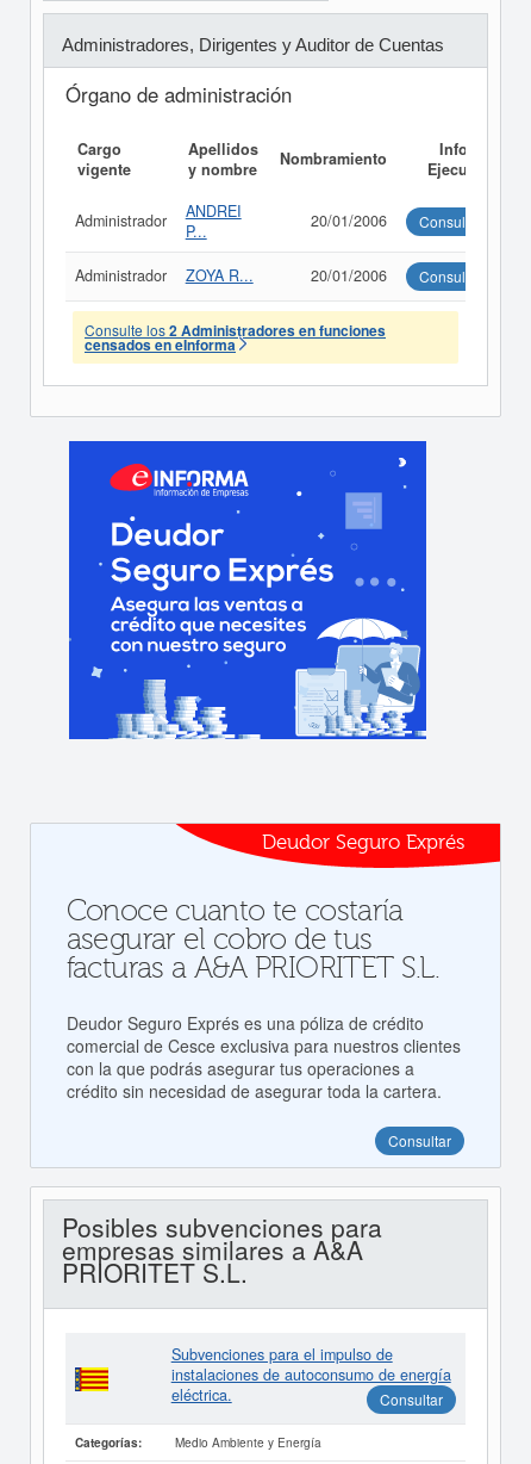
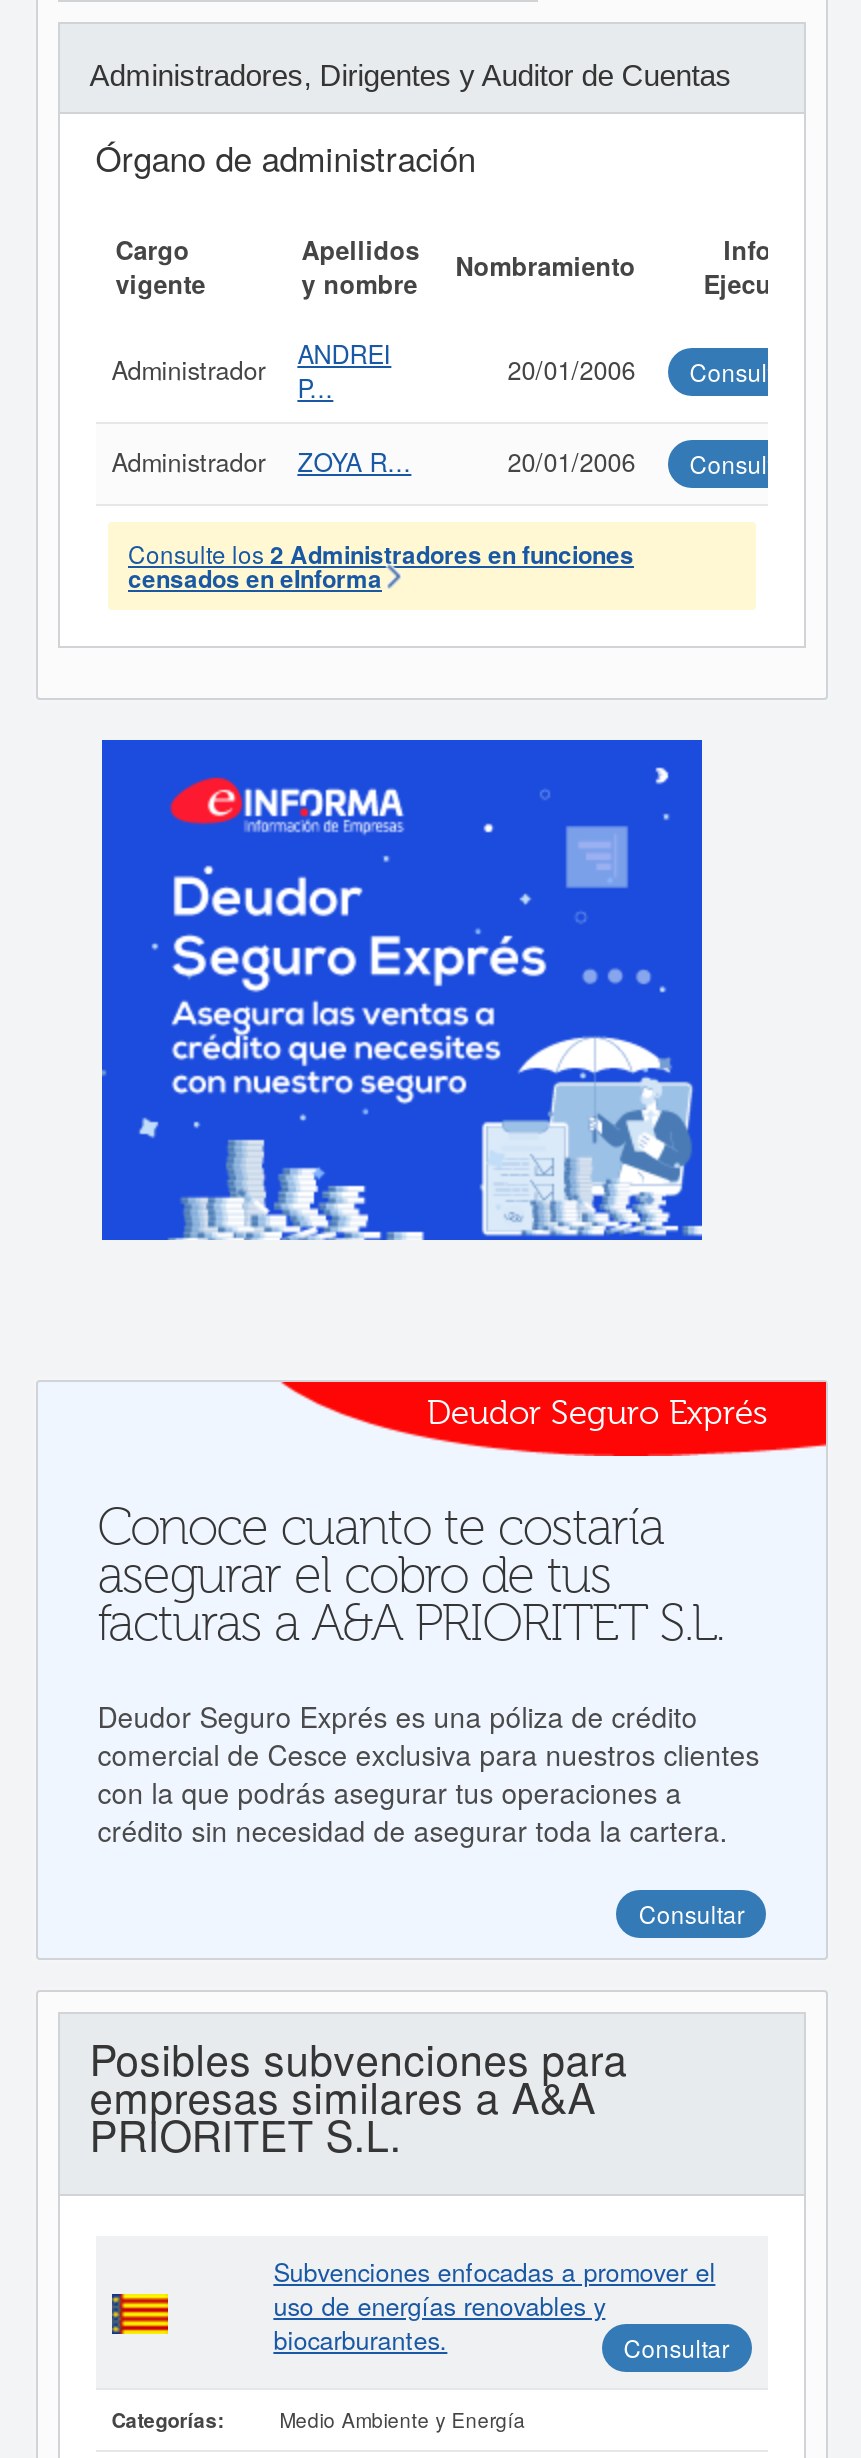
- Subvenciones para el impulso de
- instalaciones de autoconsumo de energía
- eléctrica.
+ Subvenciones enfocadas a promover el
+ uso de energías renovables y
+ biocarburantes.
